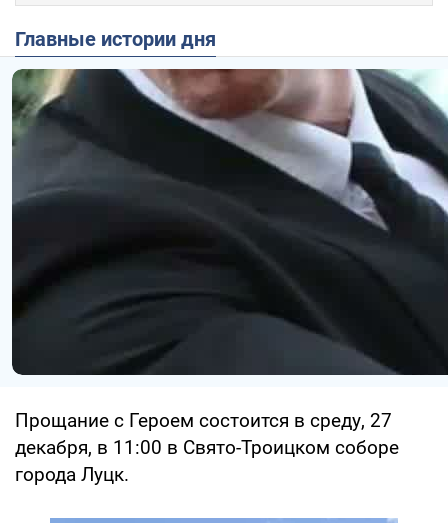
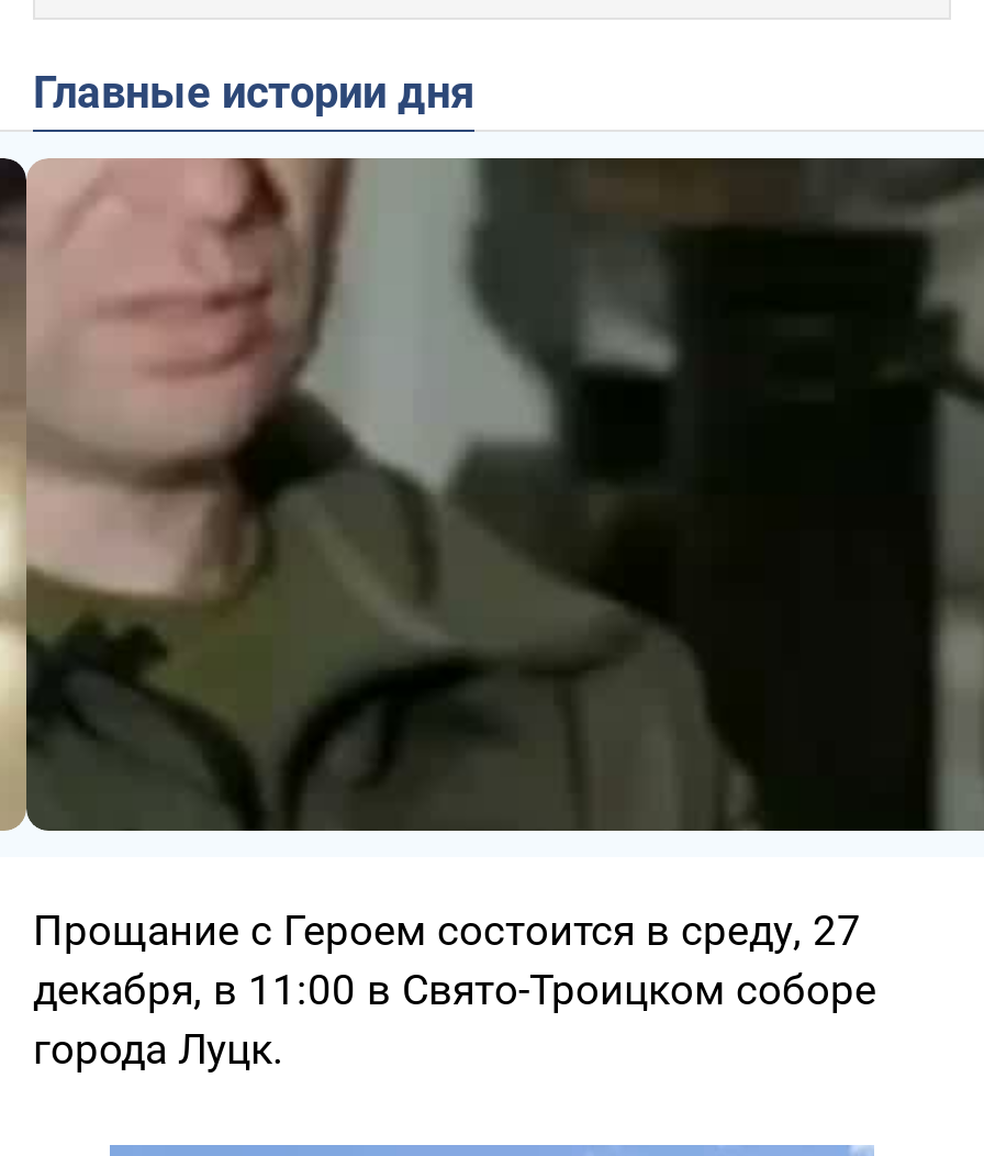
- [image]
+ [image]
